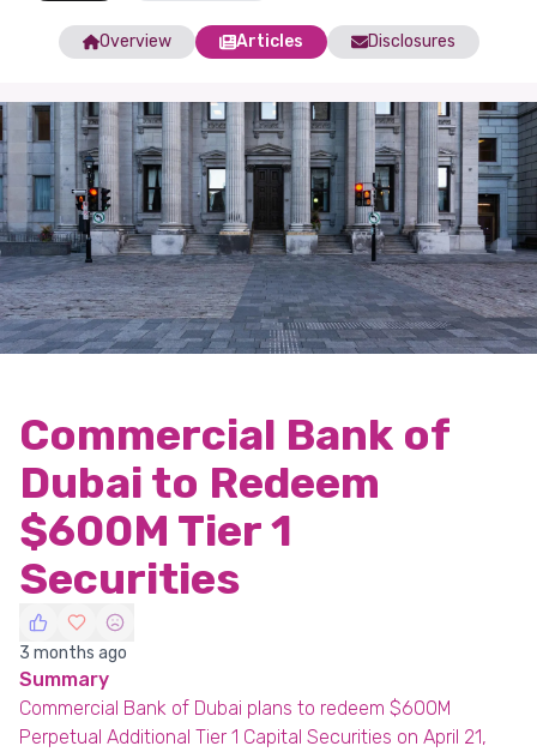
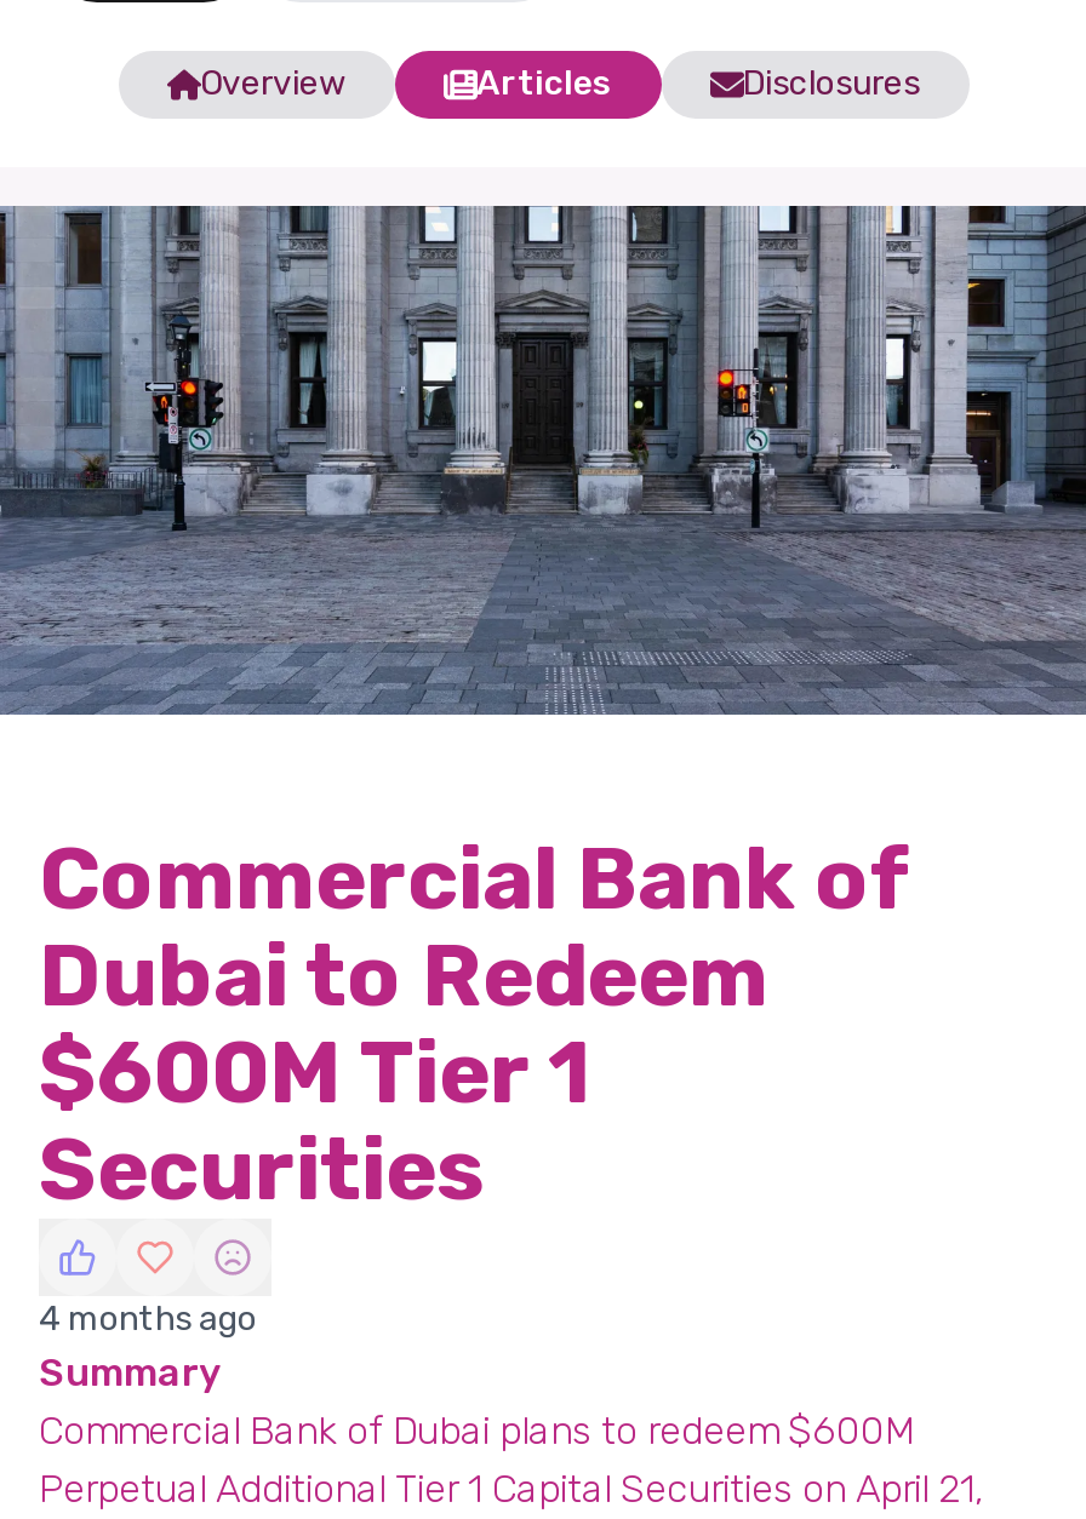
- 3 months ago
+ 4 months ago
